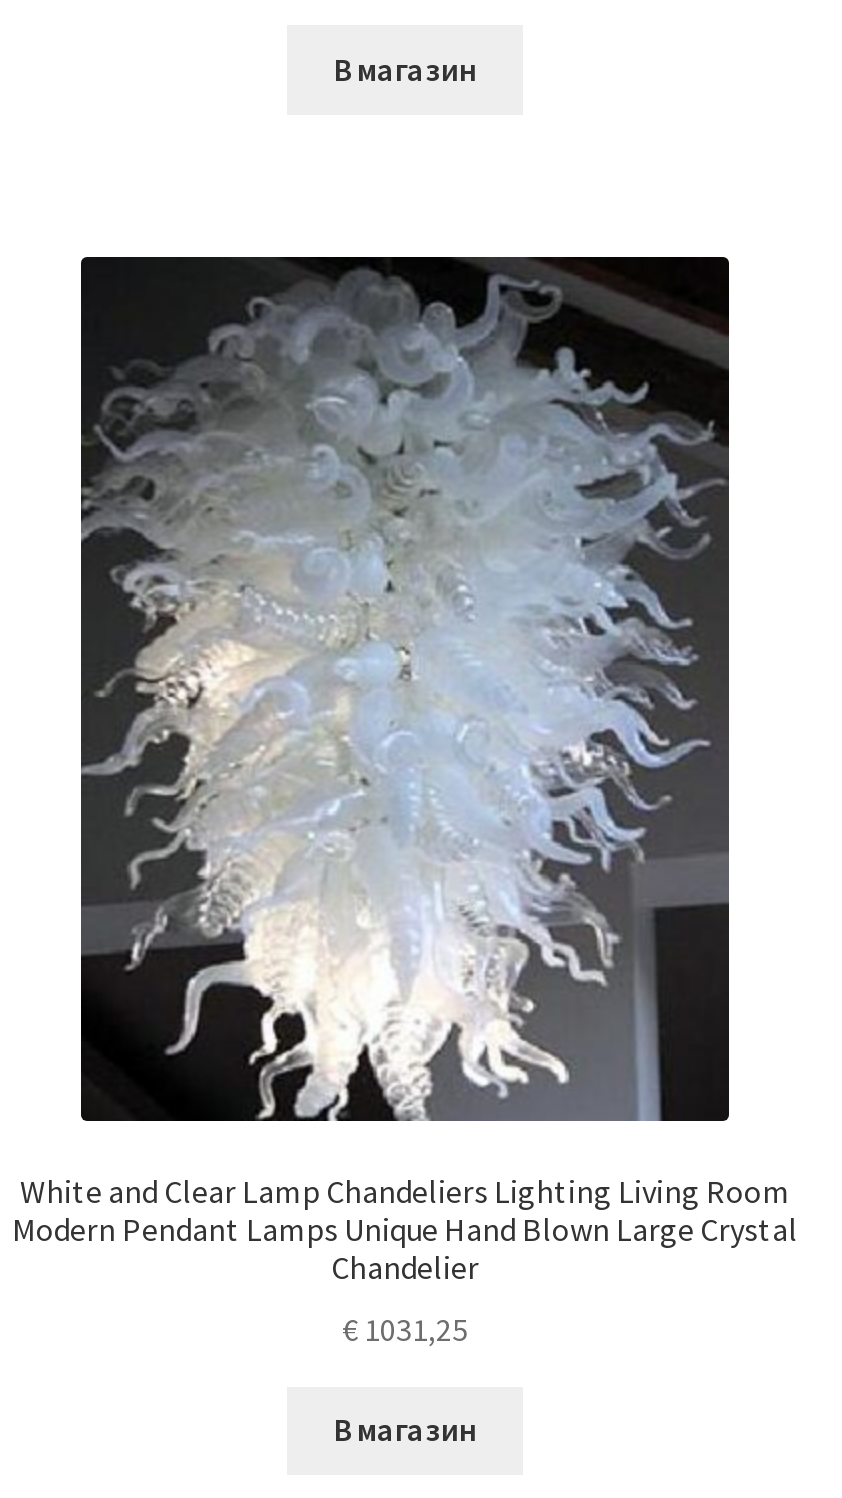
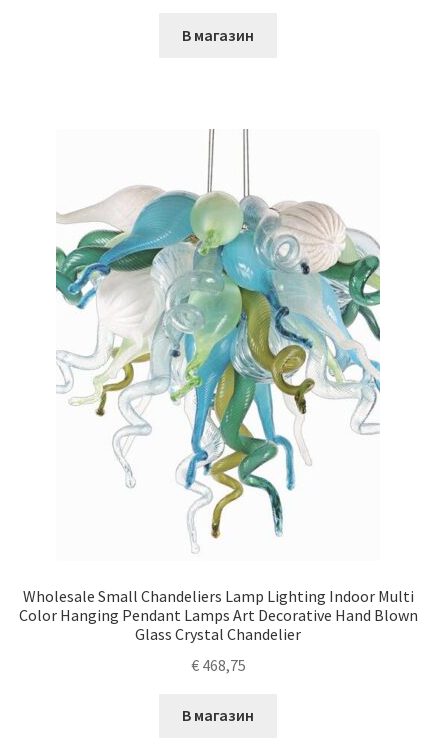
- [image]
- White and Clear Lamp Chandeliers Lighting Living Room
- Modern Pendant Lamps Unique Hand Blown Large Crystal
- Chandelier
+ [image]
+ Wholesale Small Chandeliers Lamp Lighting Indoor Multi
+ Color Hanging Pendant Lamps Art Decorative Hand Blown
+ Glass Crystal Chandelier

- €1031,25
+ €468,75
